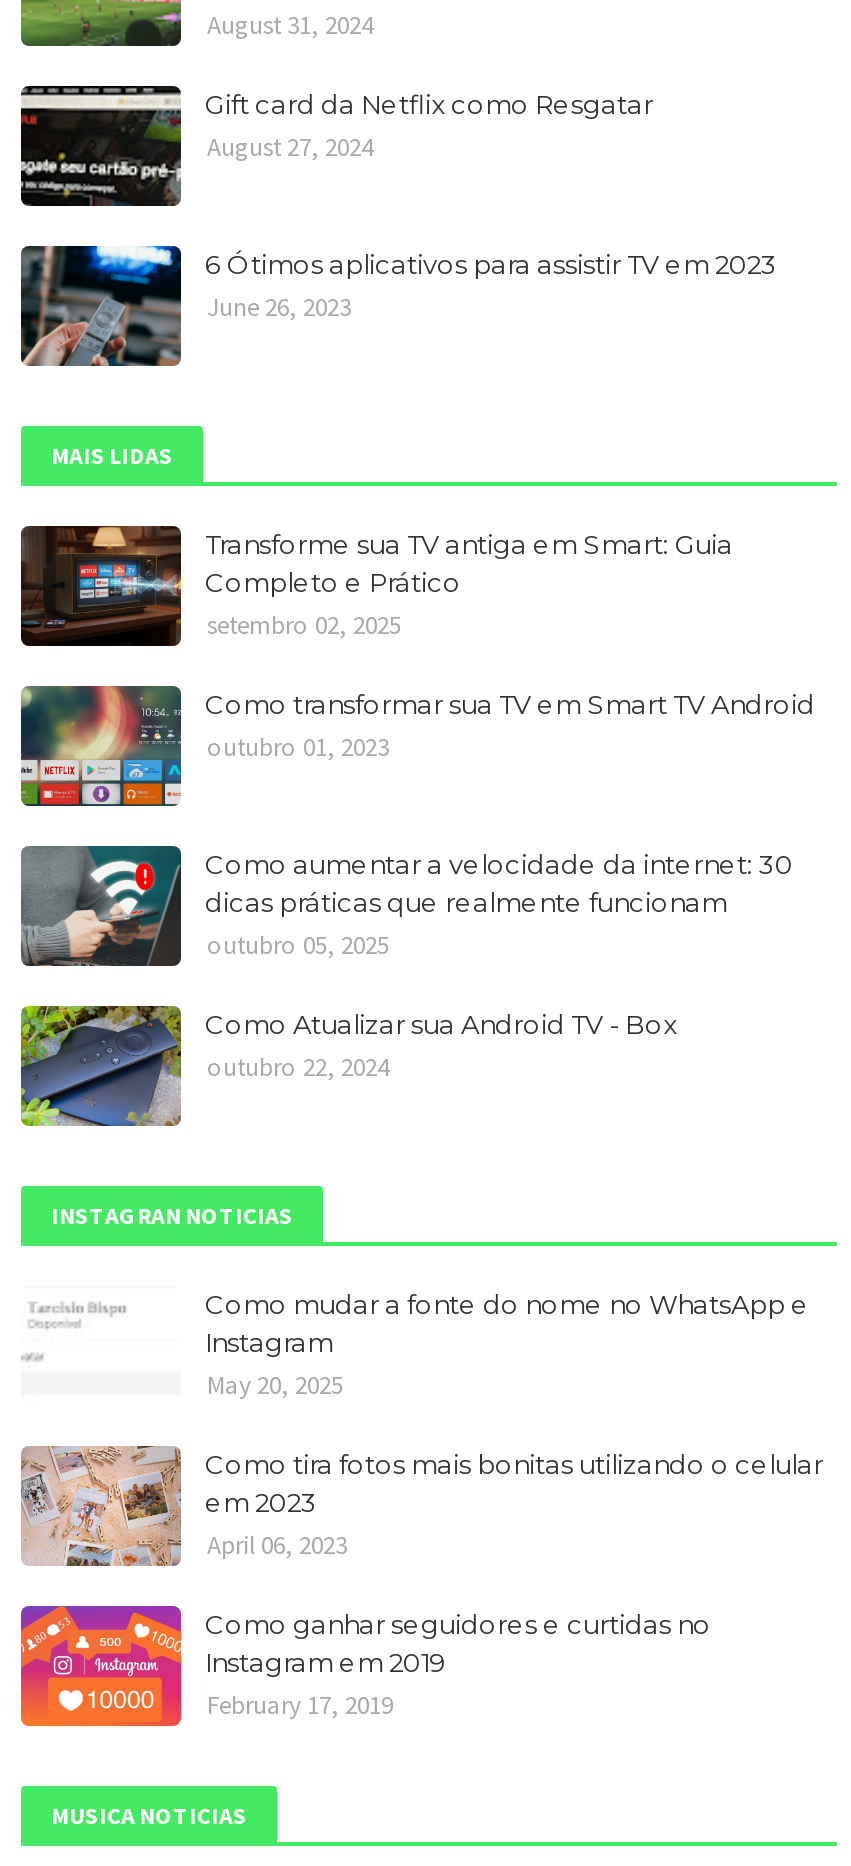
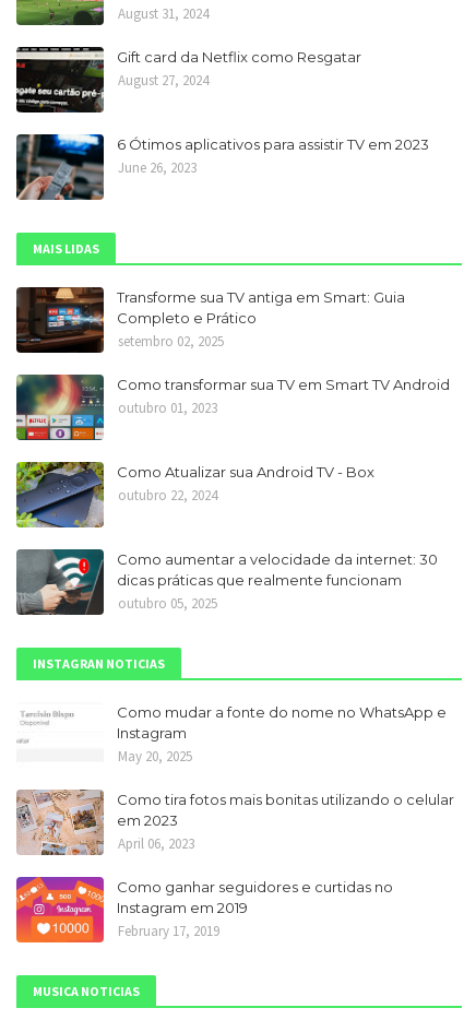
moved down: [image] | Como aumentar a velocidade da internet: 30 | dicas práticas que realmente funcionam | outubro 05, 2025

moved up: [image] | Como Atualizar sua Android TV - Box | outubro 22, 2024
